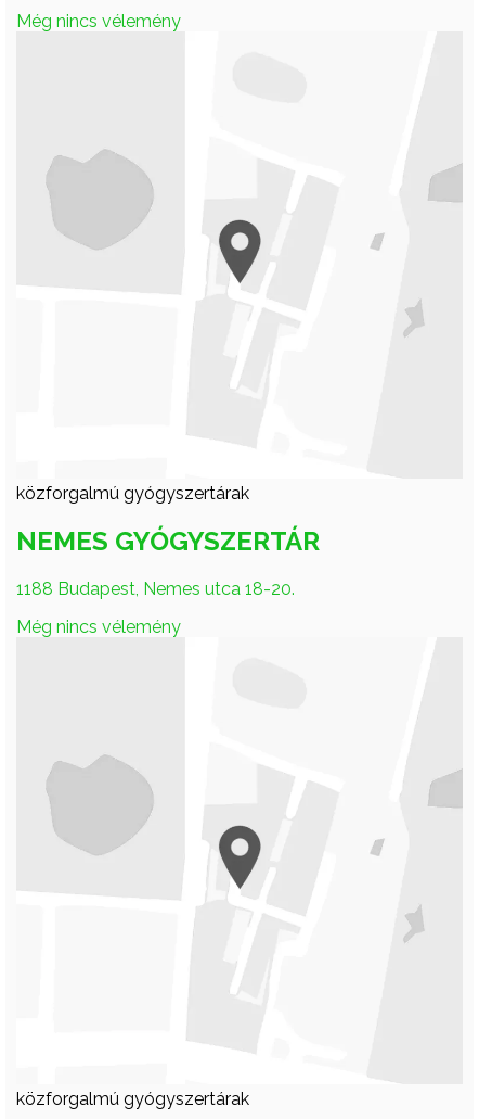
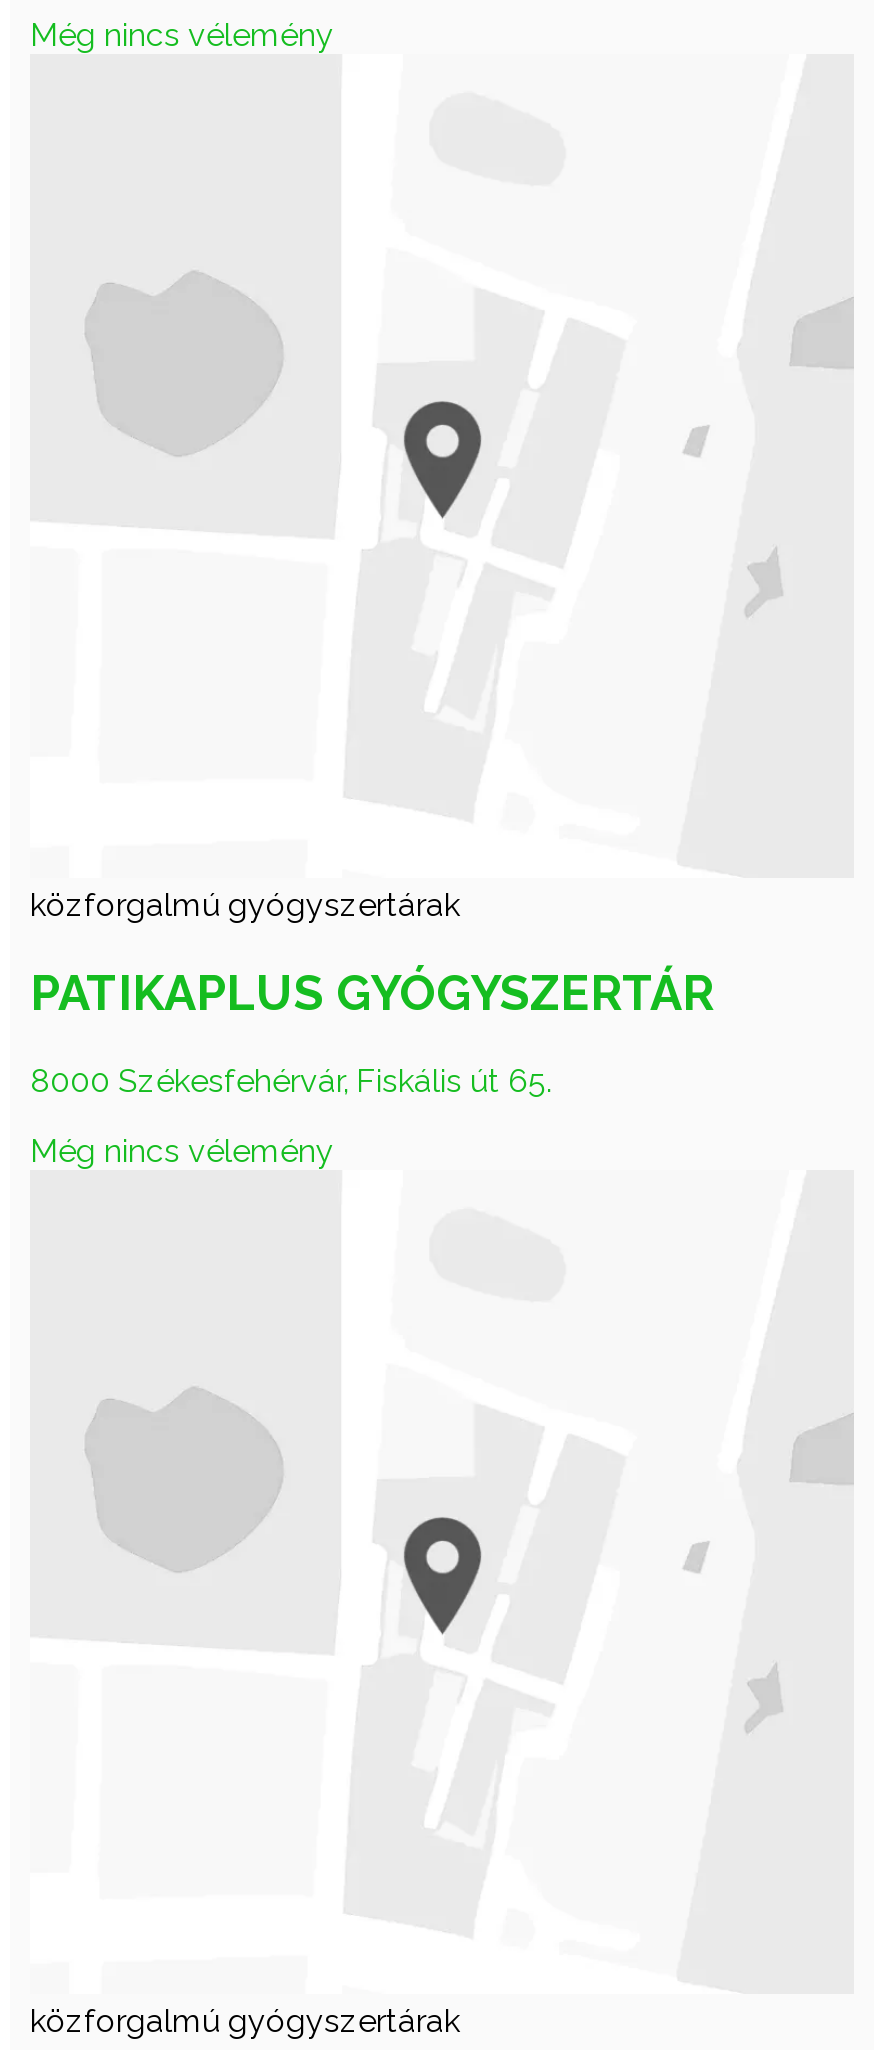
- NEMES GYÓGYSZERTÁR
+ PATIKAPLUS GYÓGYSZERTÁR

- 1188 Budapest, Nemes utca 18-20.
+ 8000 Székesfehérvár, Fiskális út 65.
